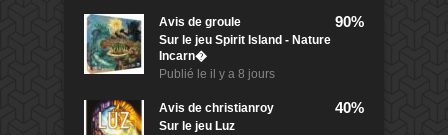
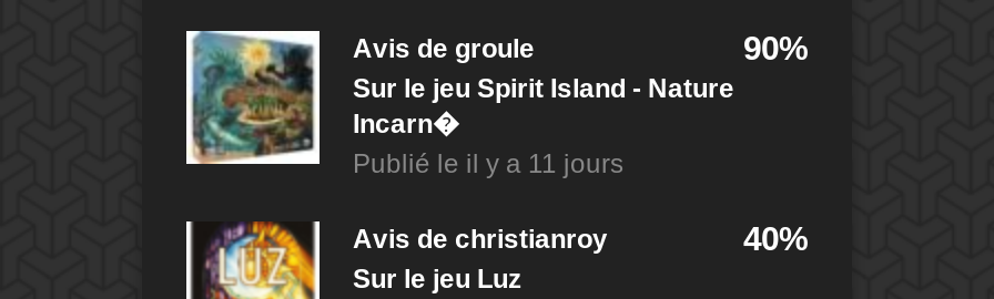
- Publié le il y a 8 jours
+ Publié le il y a 11 jours
